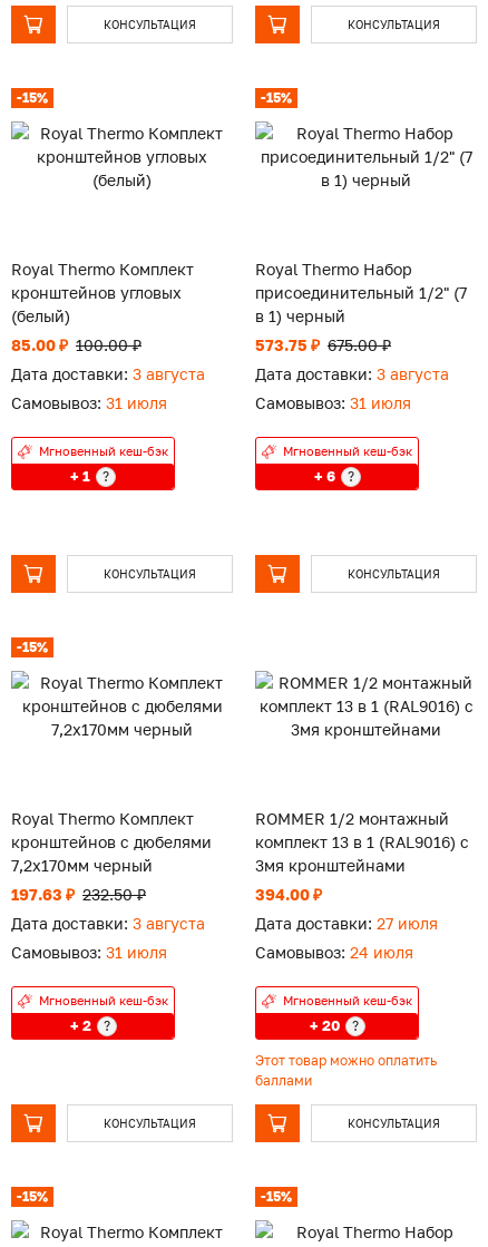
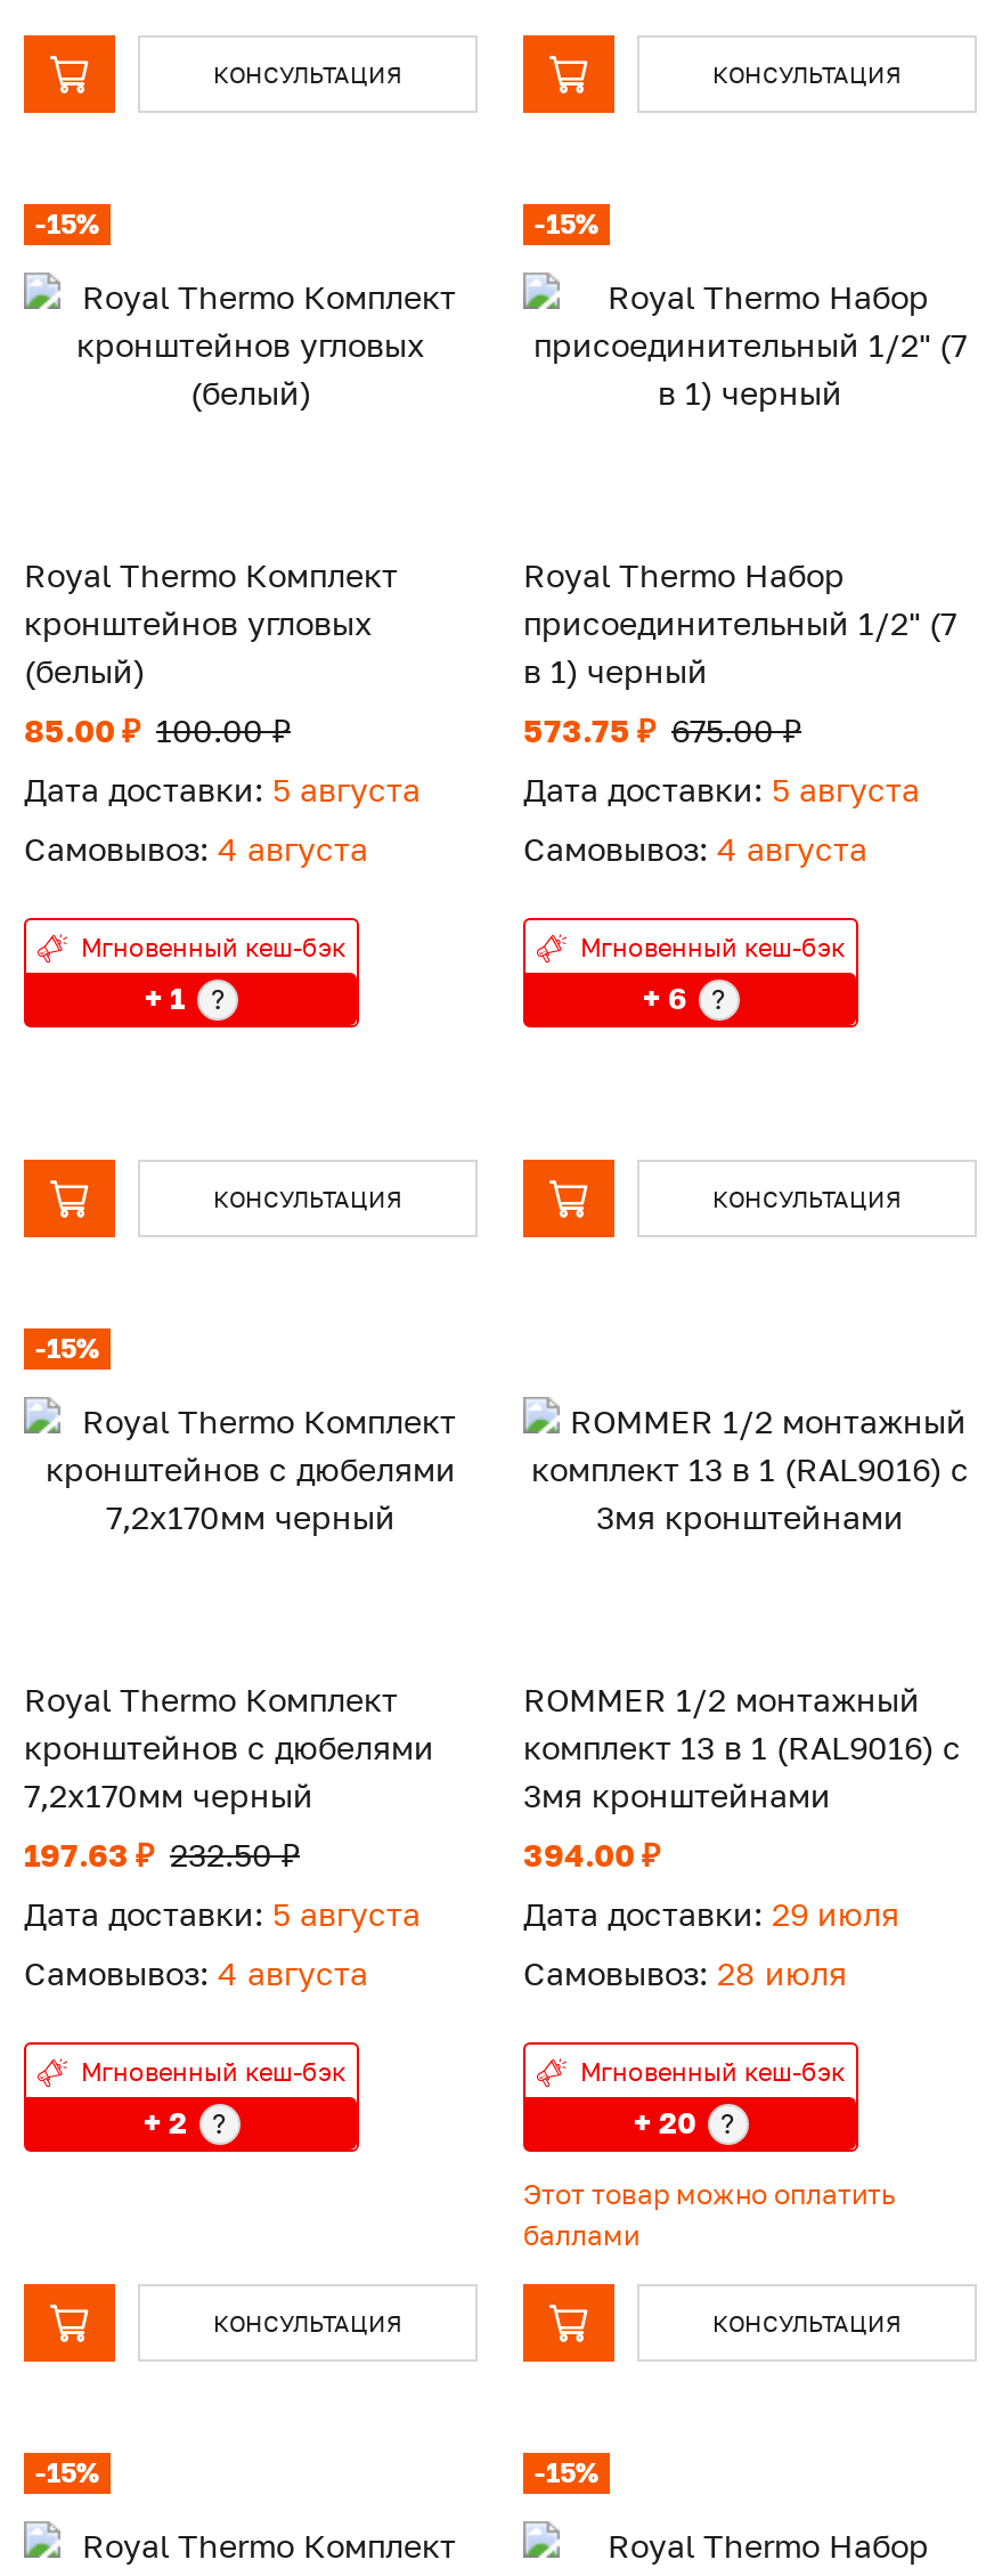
- Дата доставки: 3 августа
+ Дата доставки: 5 августа

- Дата доставки: 3 августа
+ Дата доставки: 5 августа

- Самовывоз: 31 июля
+ Самовывоз: 4 августа

- Самовывоз: 31 июля
+ Самовывоз: 4 августа

- Дата доставки: 3 августа
+ Дата доставки: 5 августа

- Дата доставки: 27 июля
+ Дата доставки: 29 июля

- Самовывоз: 31 июля
+ Самовывоз: 4 августа

- Самовывоз: 24 июля
+ Самовывоз: 28 июля
